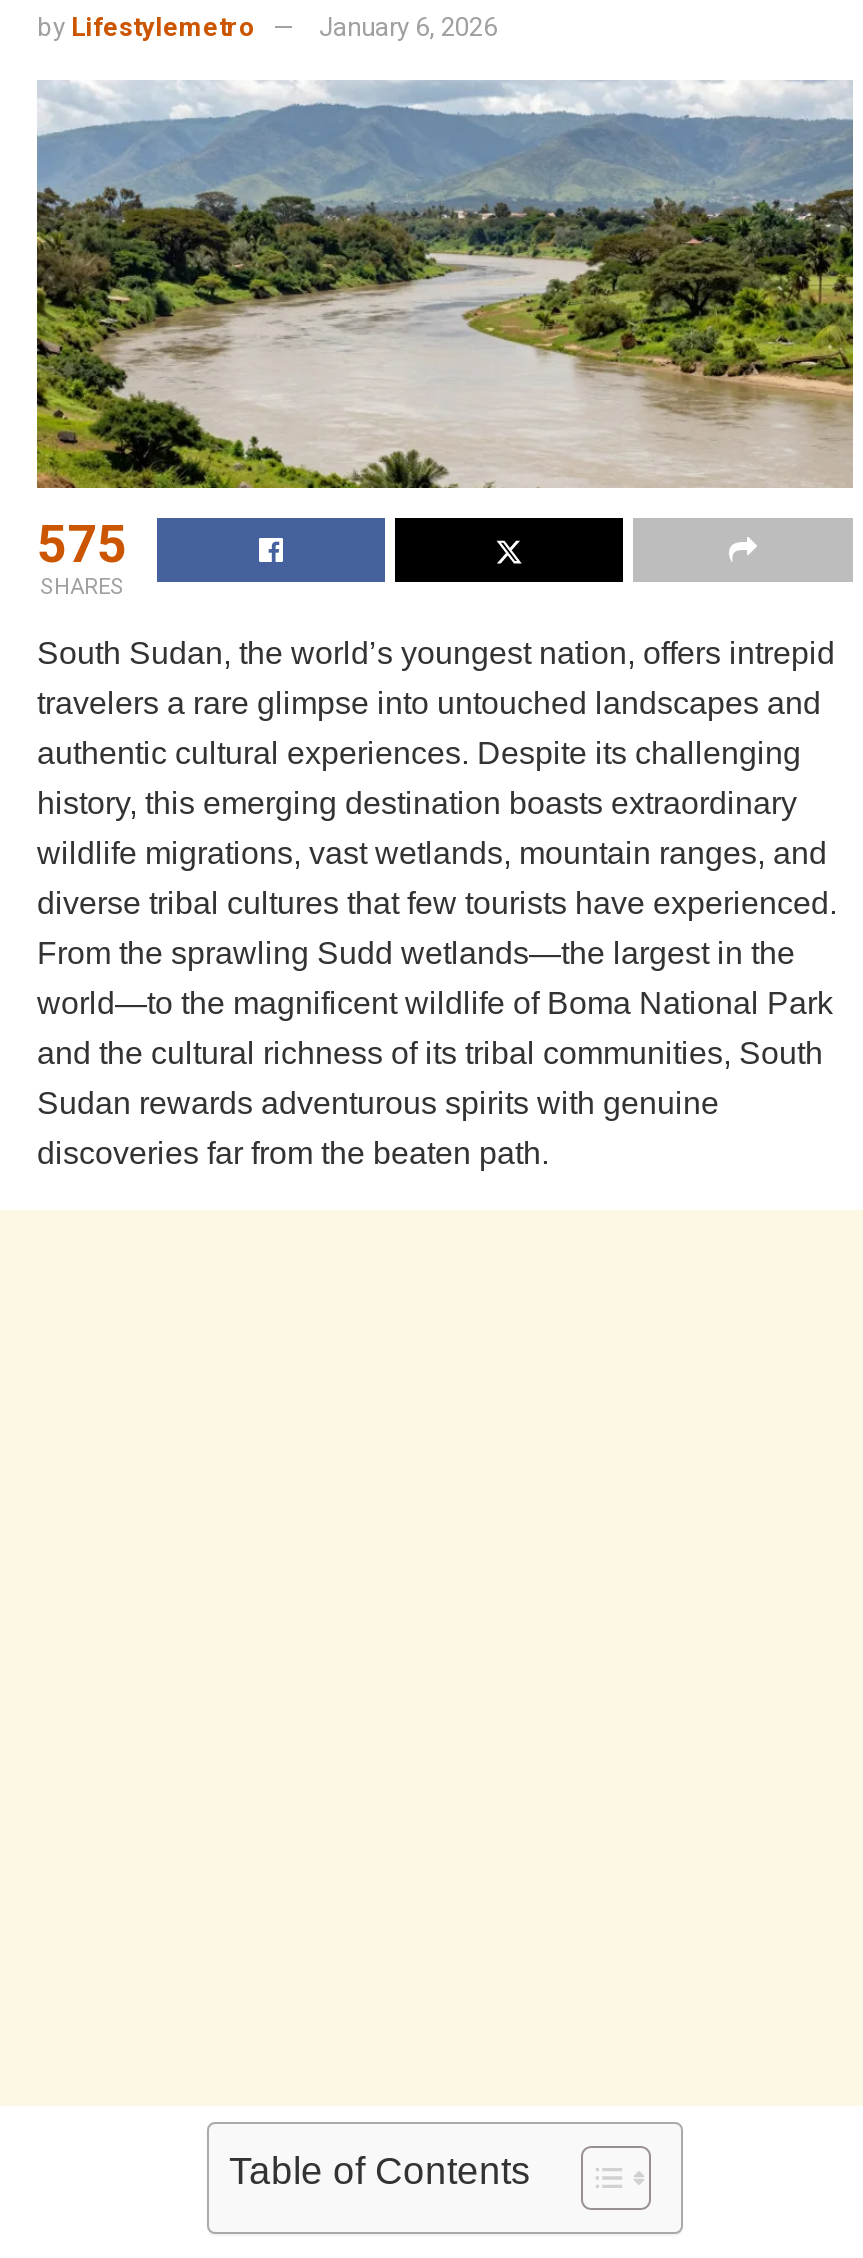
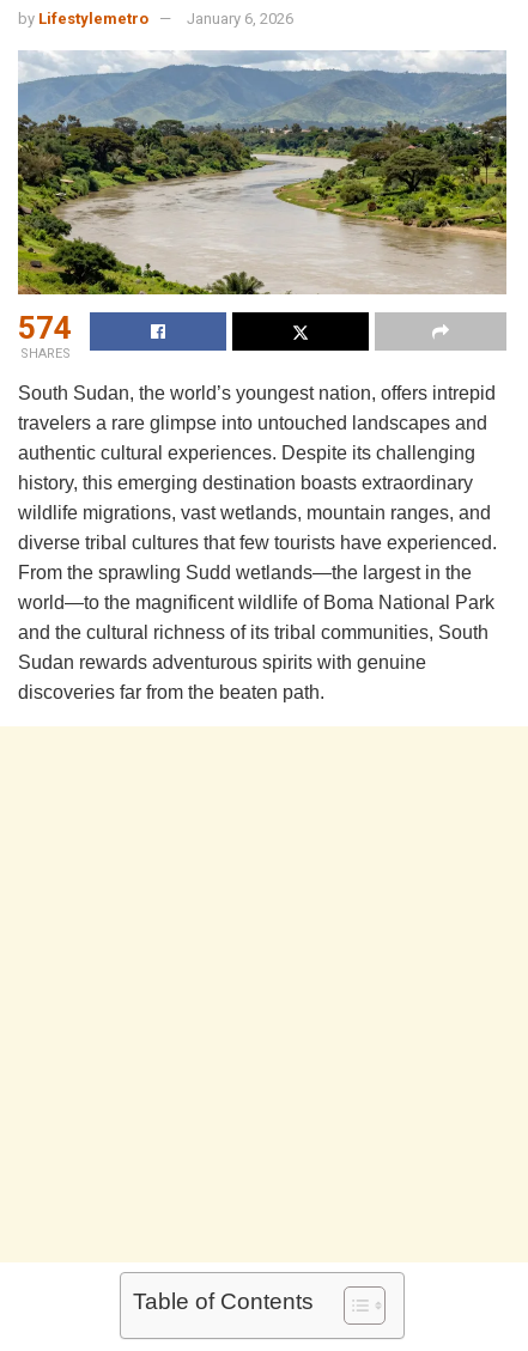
- 575
+ 574
